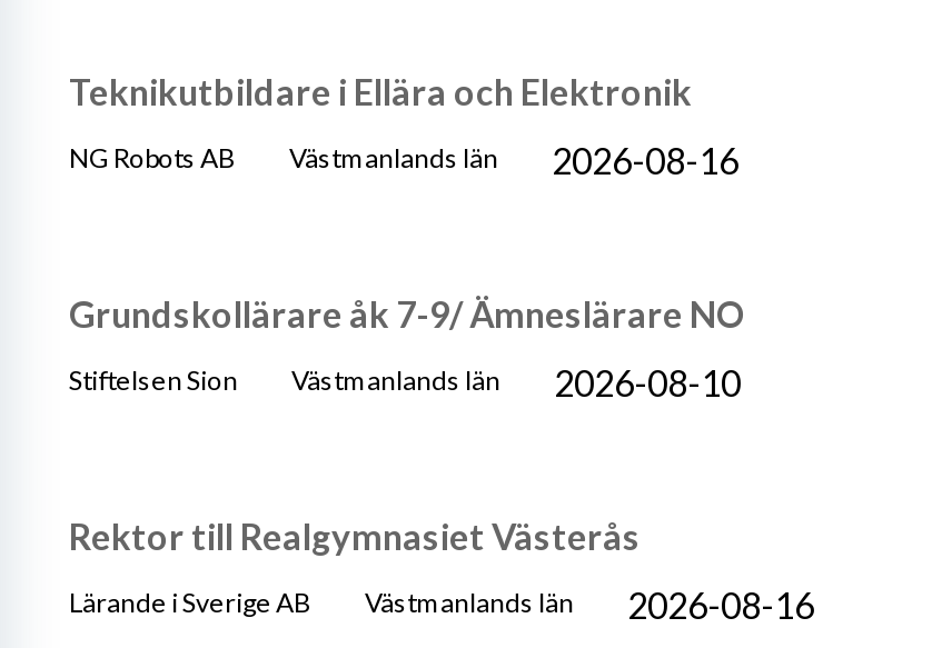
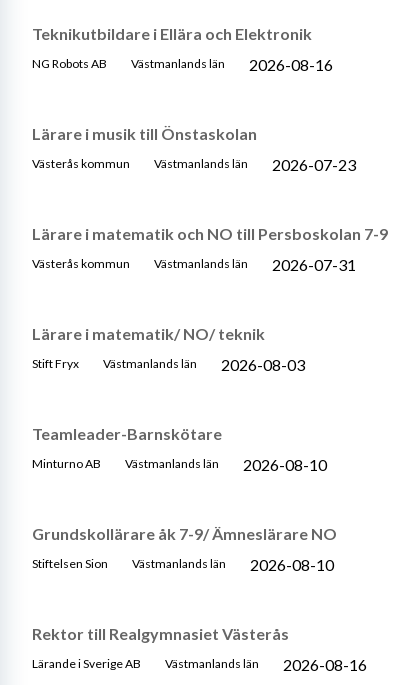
+ Lärare i musik till Önstaskolan
+ Västerås kommun
+ Västmanlands län
+ 2026-07-23

+ Lärare i matematik och NO till Persboskolan 7-9
+ Västerås kommun
+ Västmanlands län
+ 2026-07-31

+ Lärare i matematik/ NO/ teknik
+ Stift Fryx
+ Västmanlands län
+ 2026-08-03

+ Teamleader-Barnskötare
+ Minturno AB
+ Västmanlands län
+ 2026-08-10
